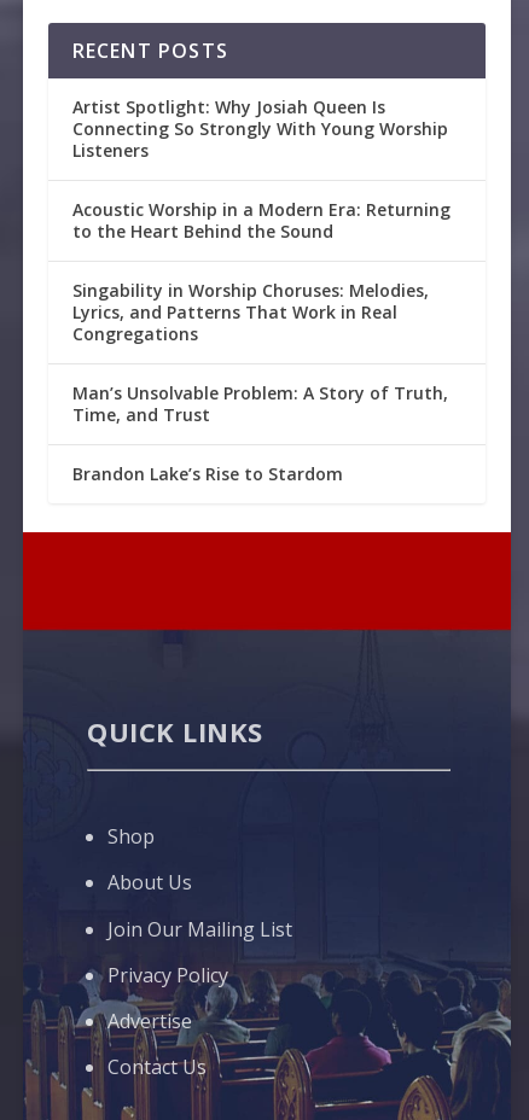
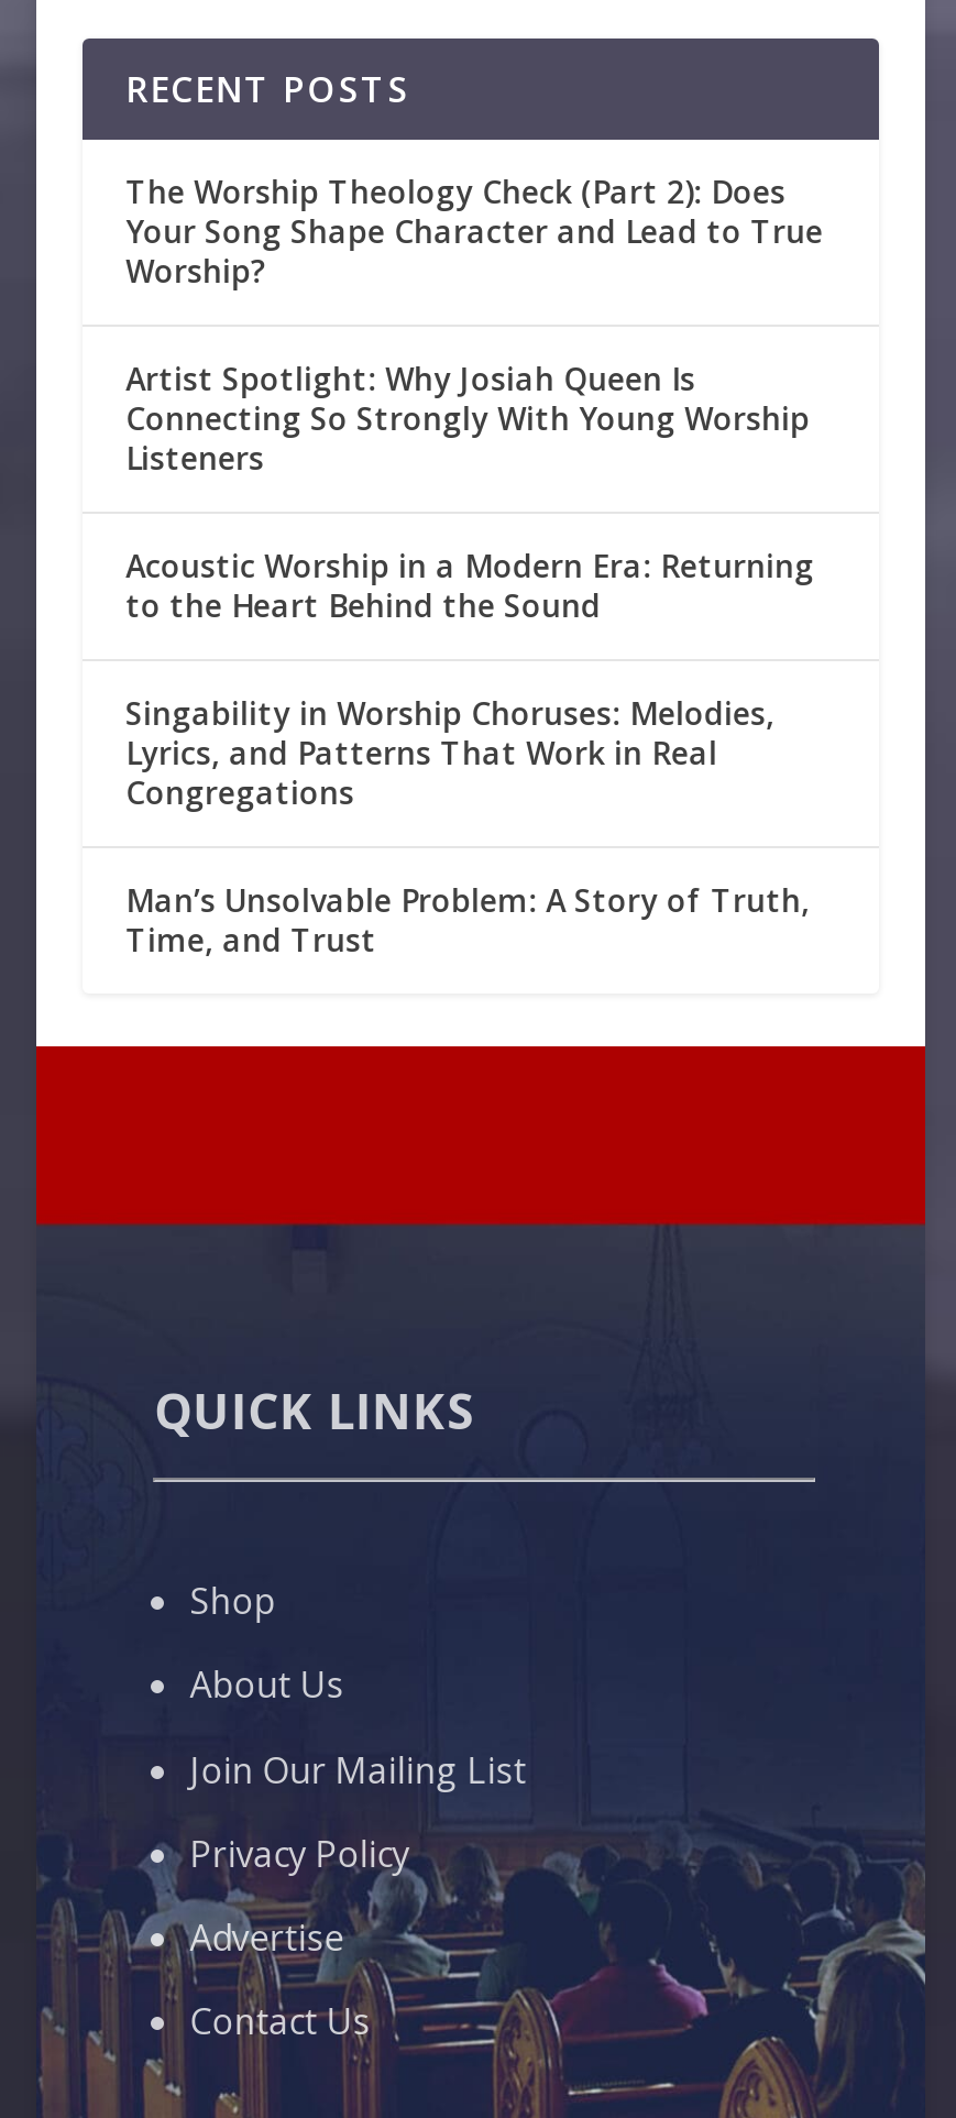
+ The Worship Theology Check (Part 2): Does
+ Your Song Shape Character and Lead to True
+ Worship?

moved down: Artist Spotlight: Why Josiah Queen Is | Connecting So Strongly With Young Worship | Listeners | ... | Man’s Unsolvable Problem: A Story of Truth, | Time, and Trust

- Brandon Lake’s Rise to Stardom
